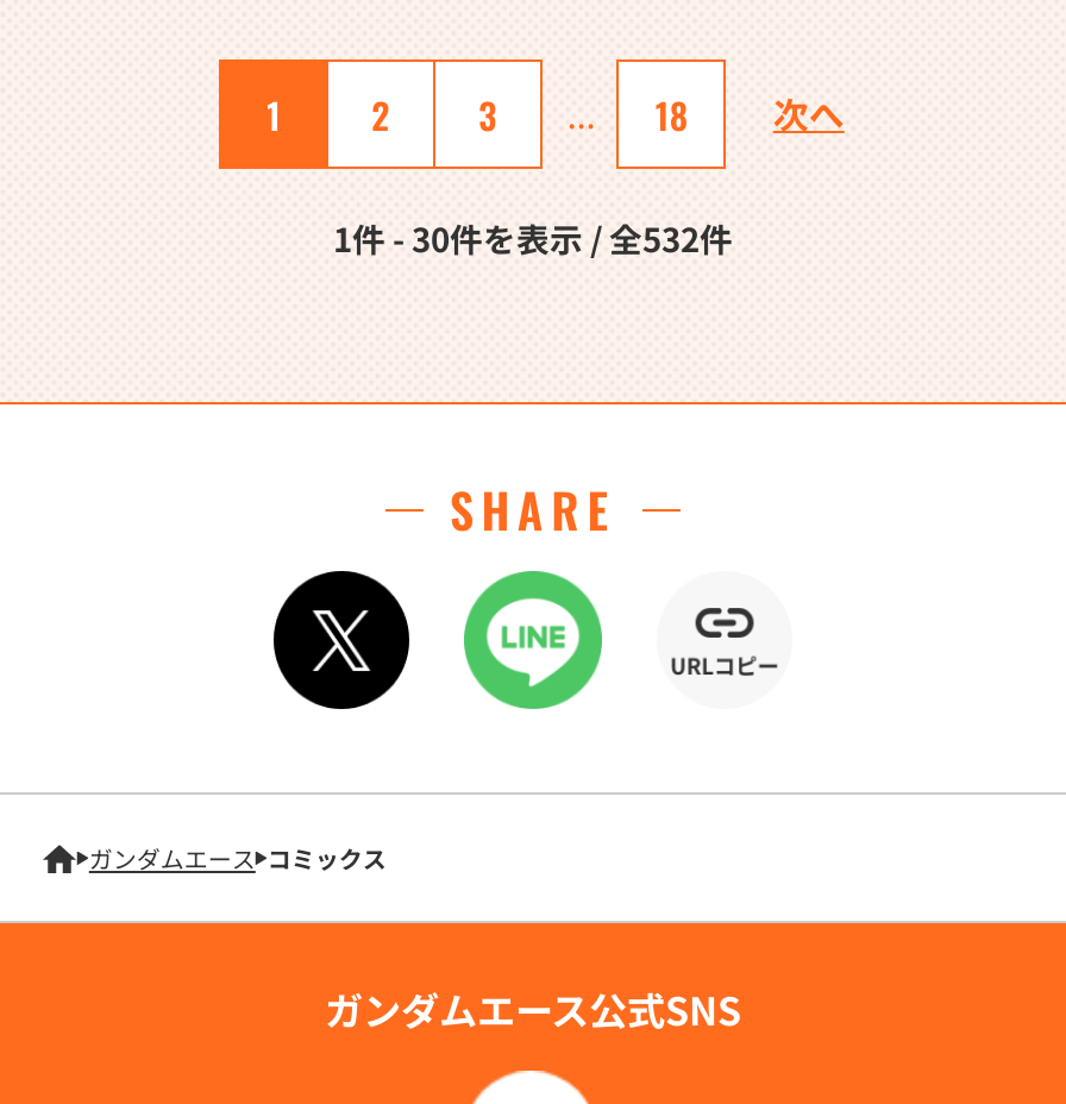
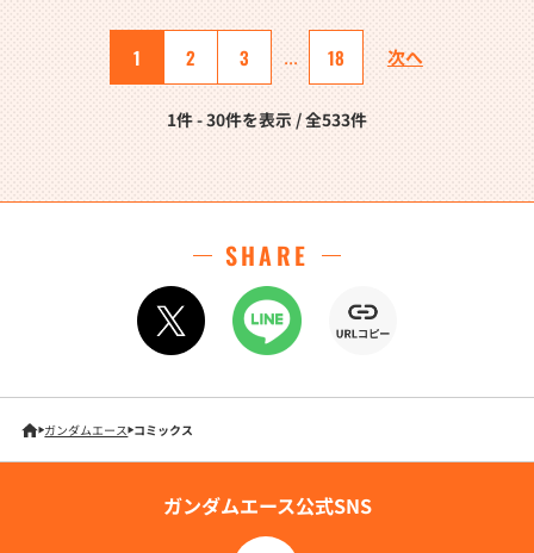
- 1件 - 30件を表示 / 全532件
+ 1件 - 30件を表示 / 全533件
